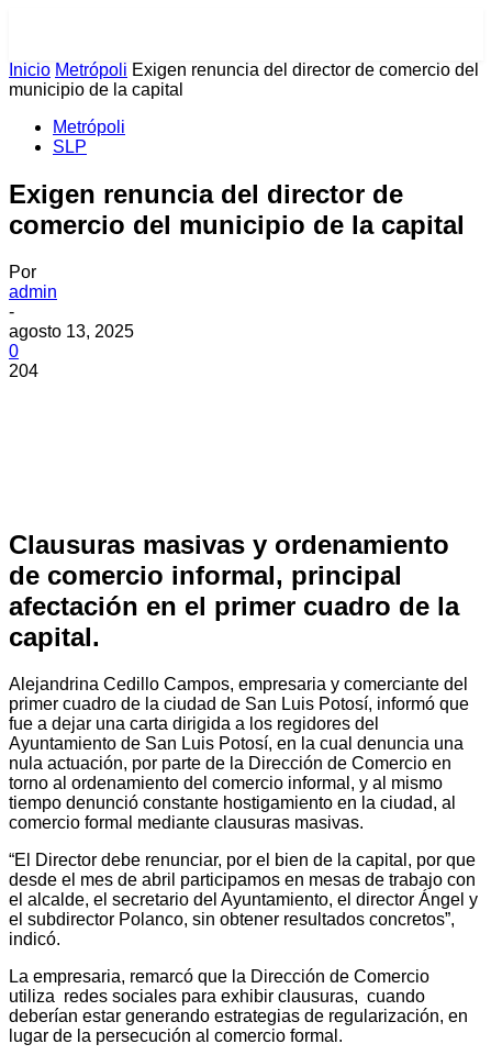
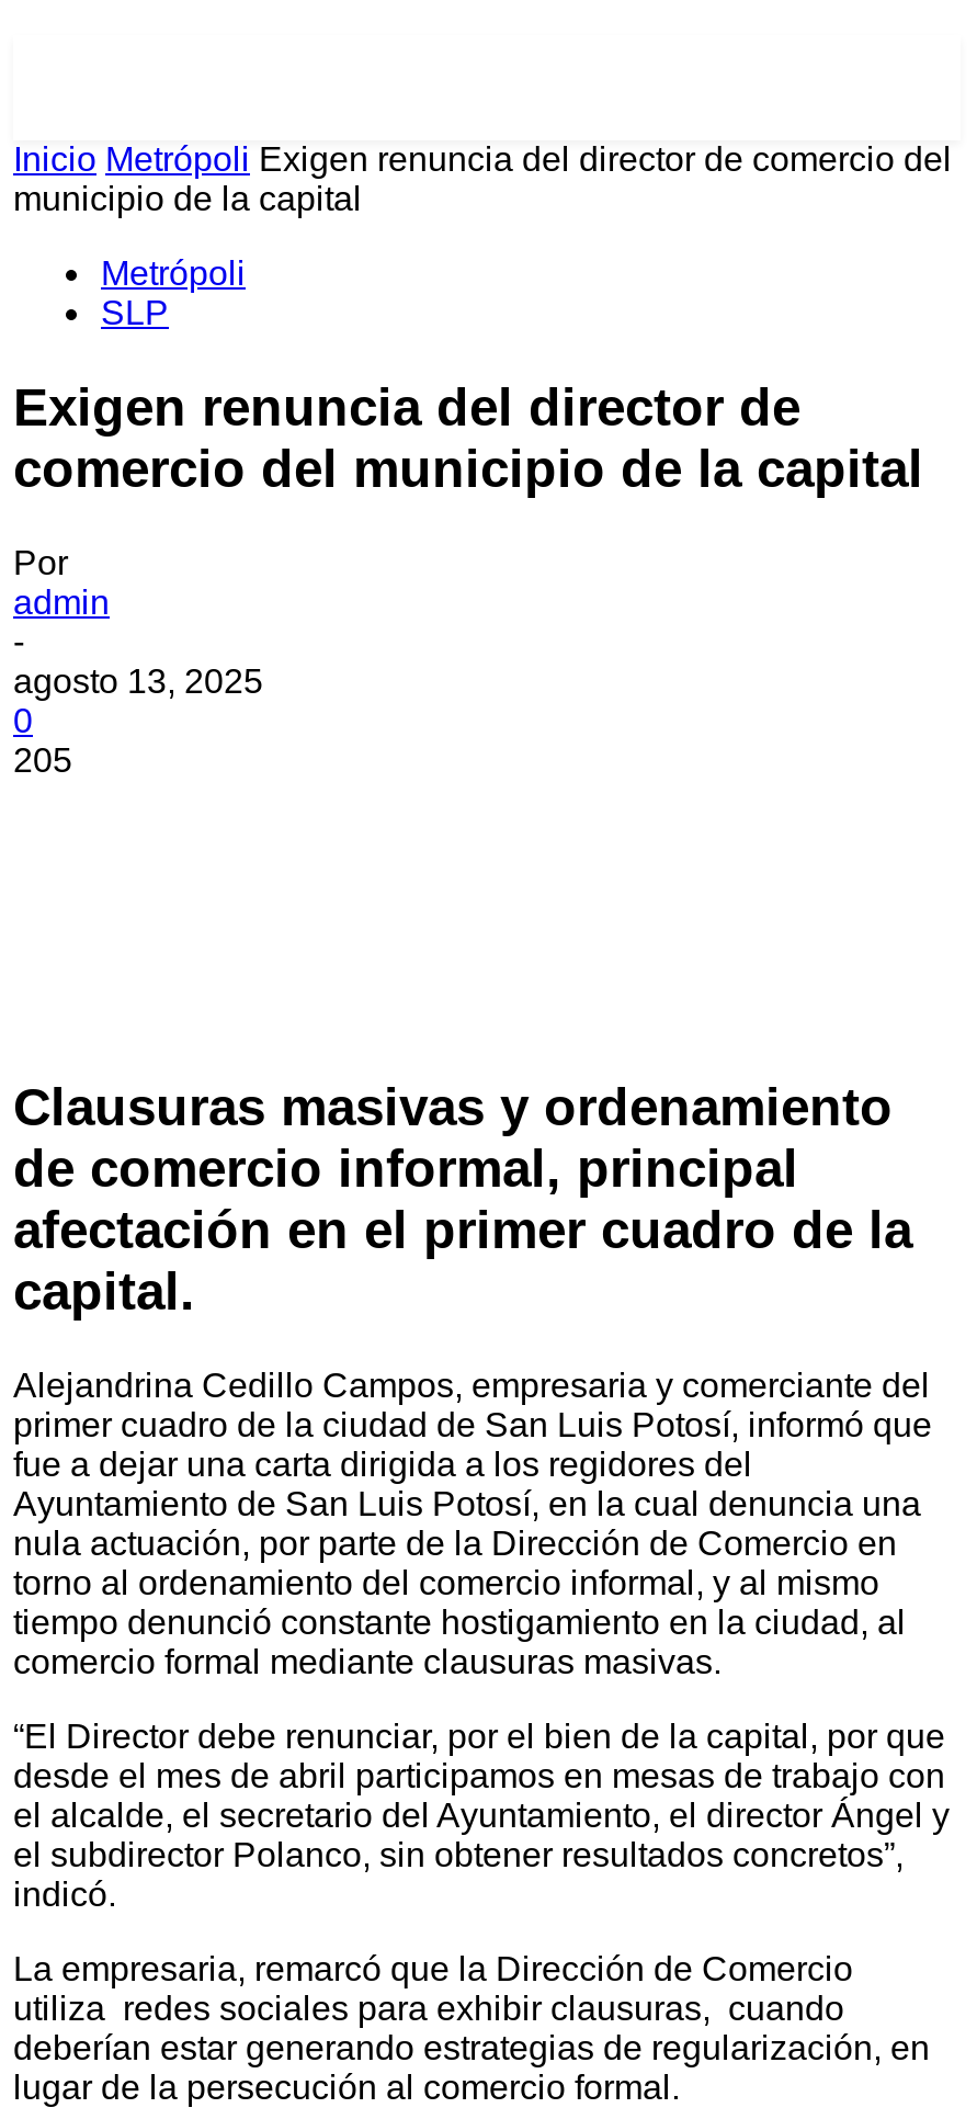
- 204
+ 205
